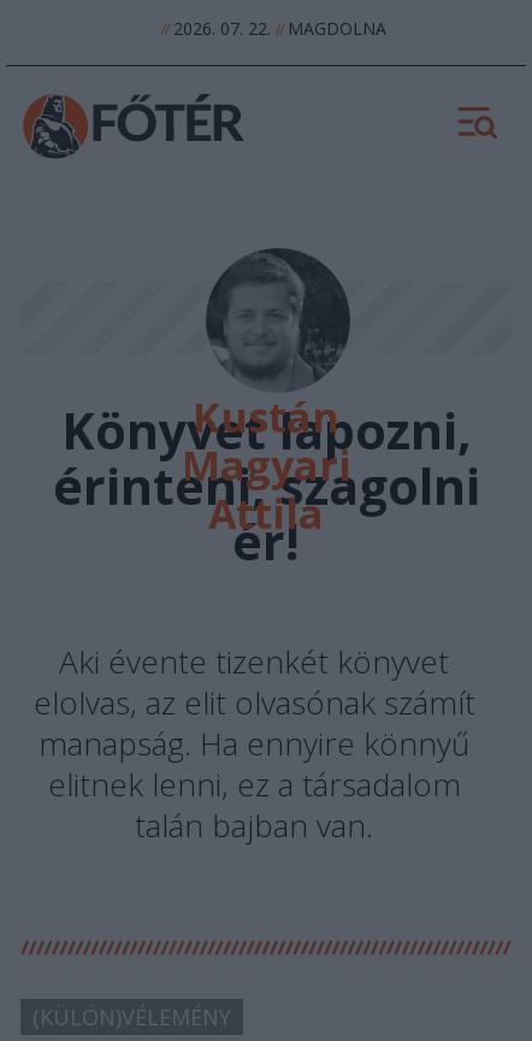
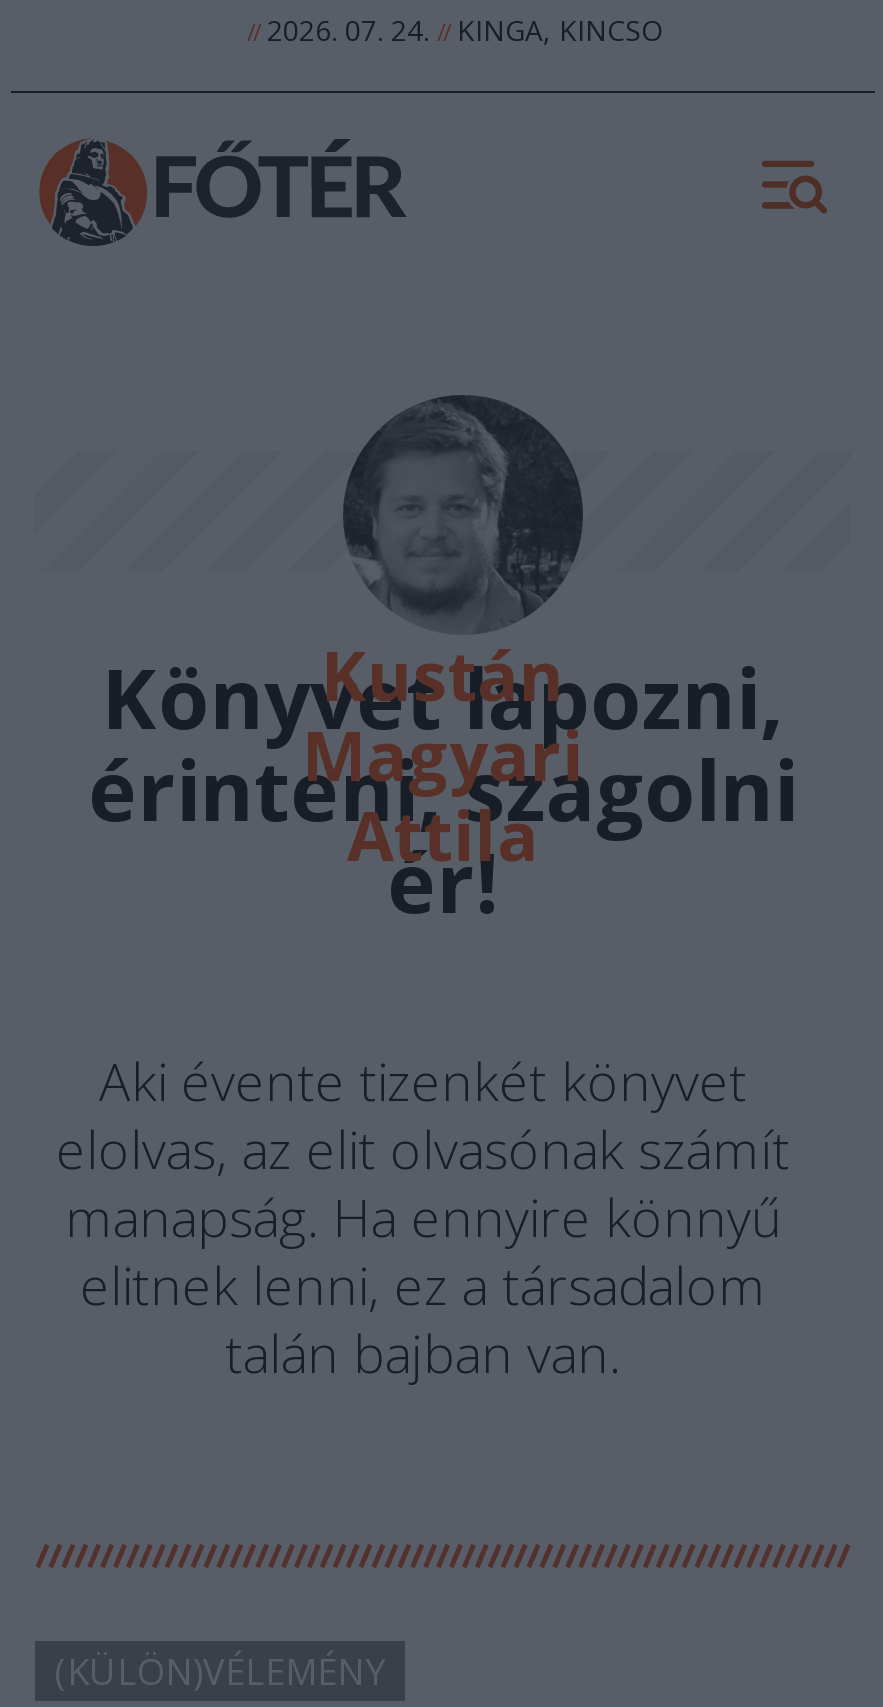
- // 2026. 07. 22. // MAGDOLNA
+ // 2026. 07. 24. // KINGA, KINCSO
